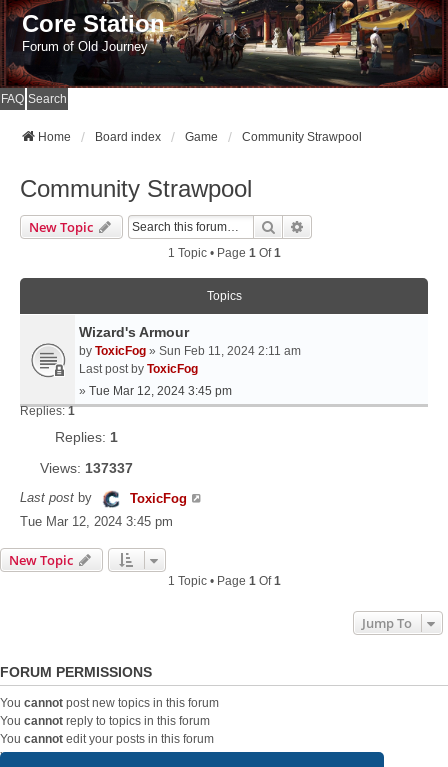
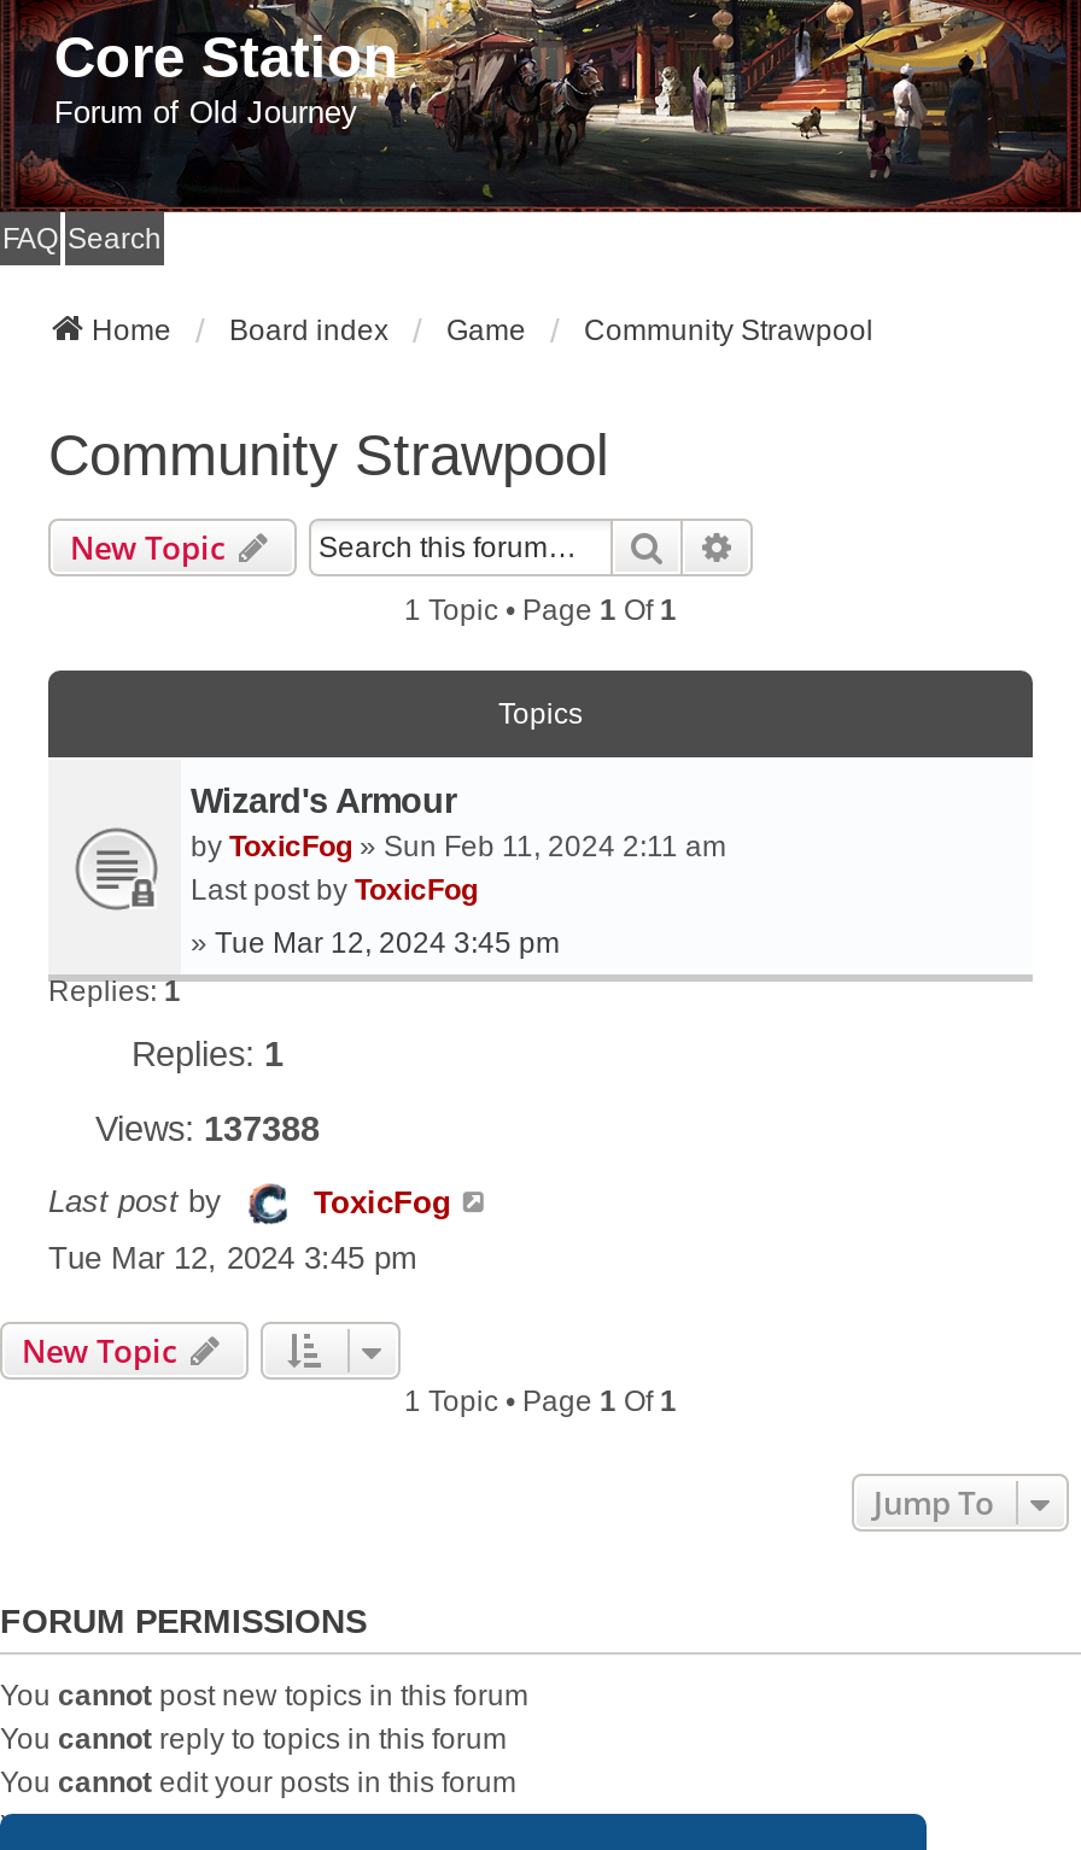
- Views: 137337
+ Views: 137388
